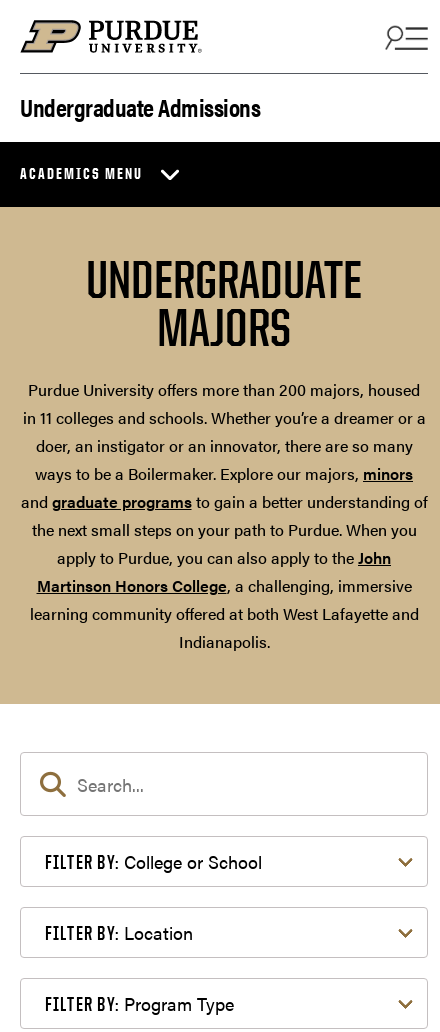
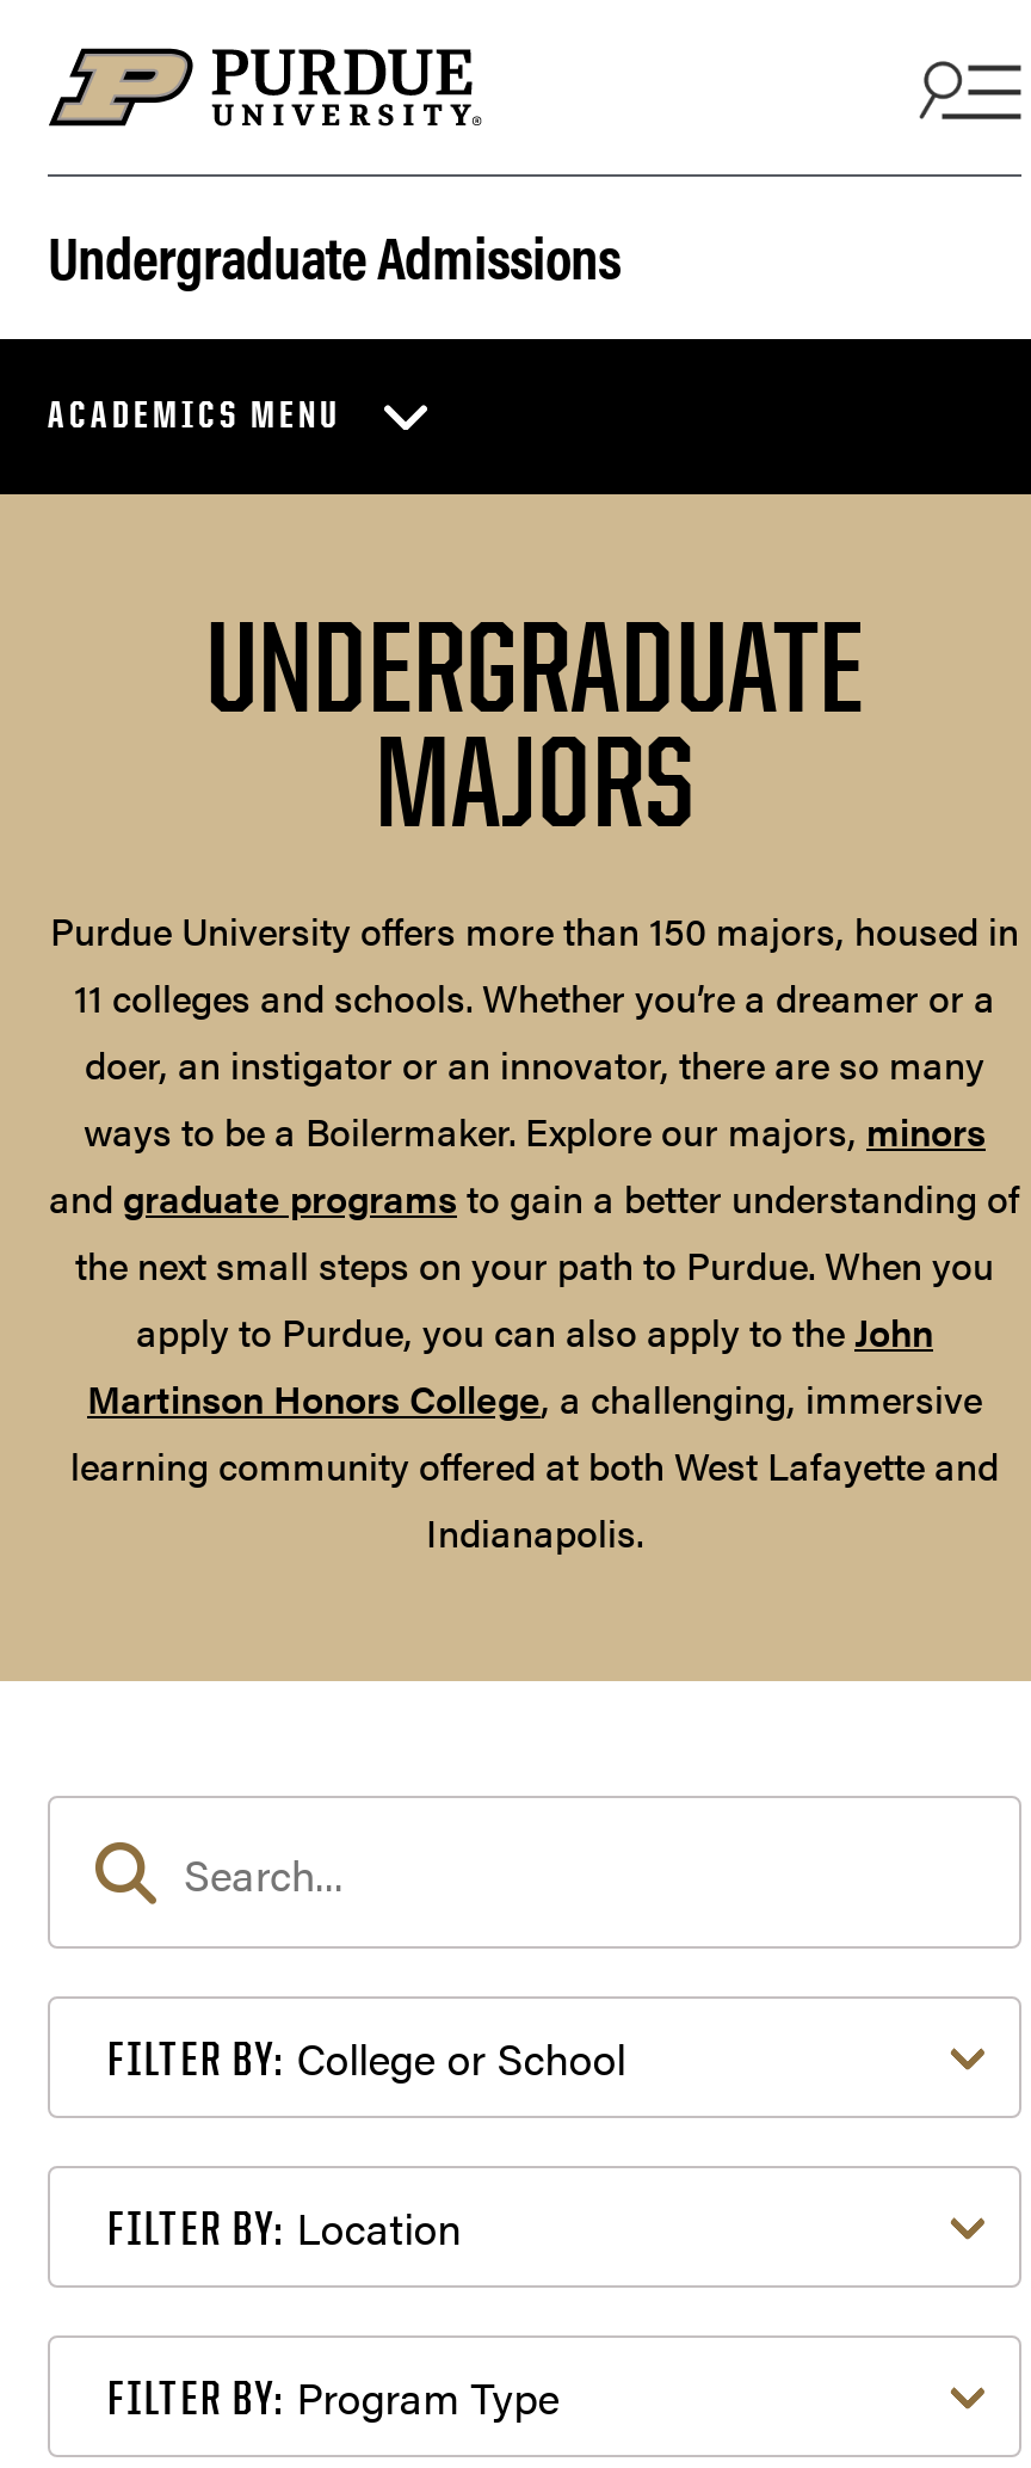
- Purdue University offers more than 200 majors, housed
- in 11 colleges and schools. Whether you’re a dreamer or a
+ Purdue University offers more than 150 majors, housed in
+ 11 colleges and schools. Whether you’re a dreamer or a
